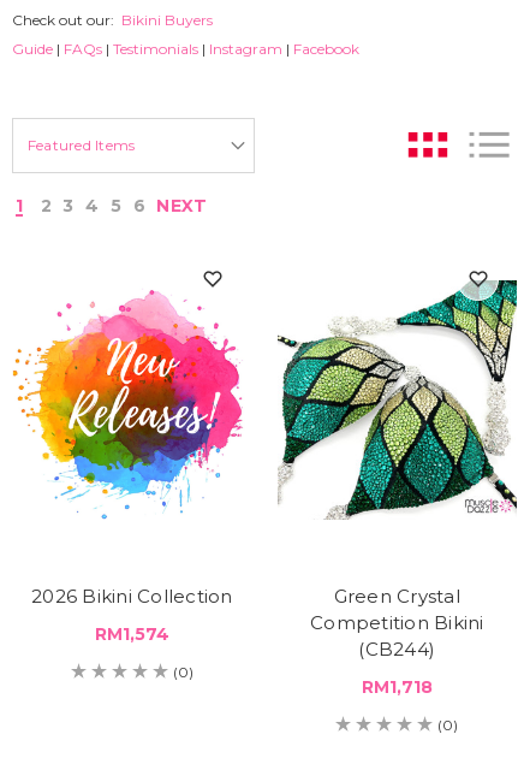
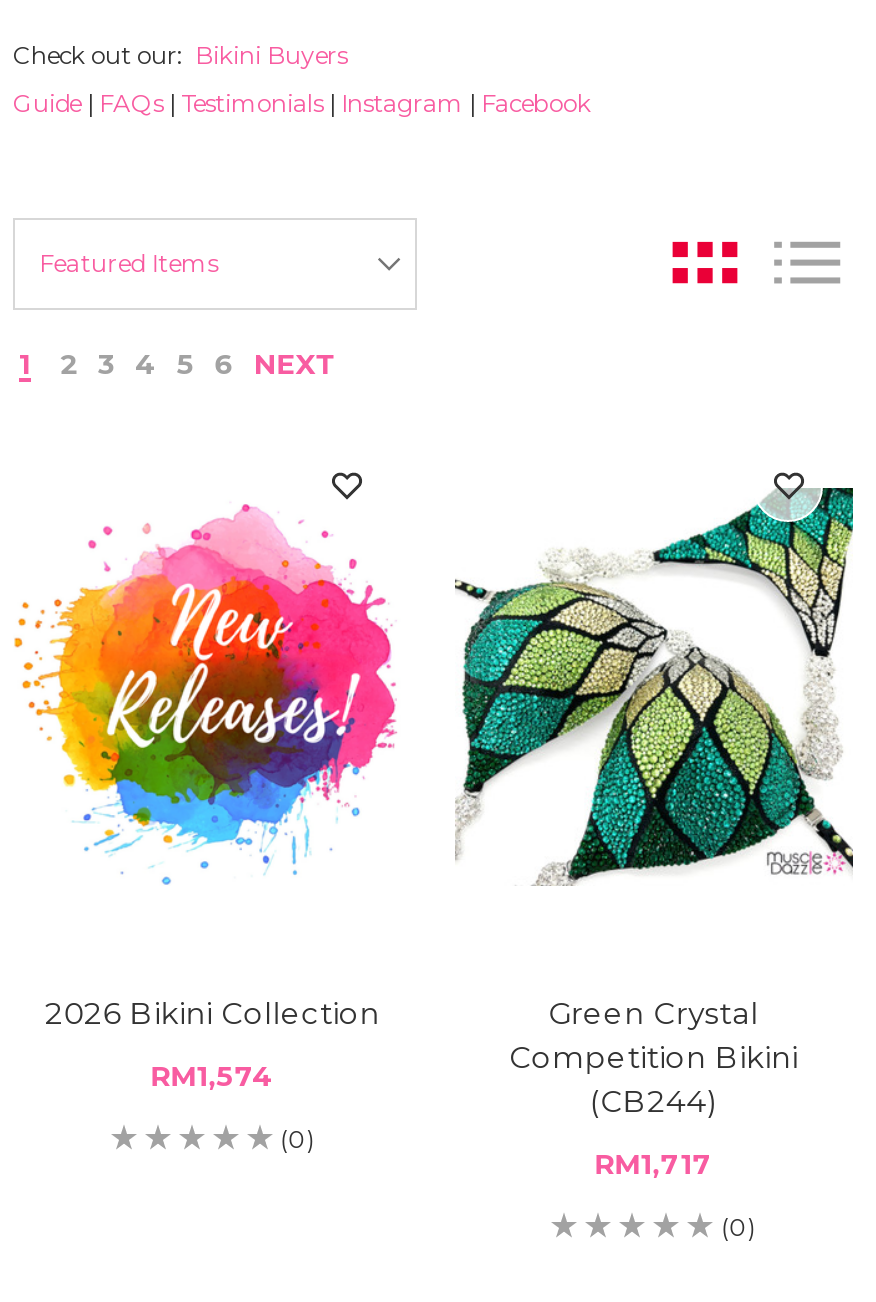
- RM1,718
+ RM1,717
